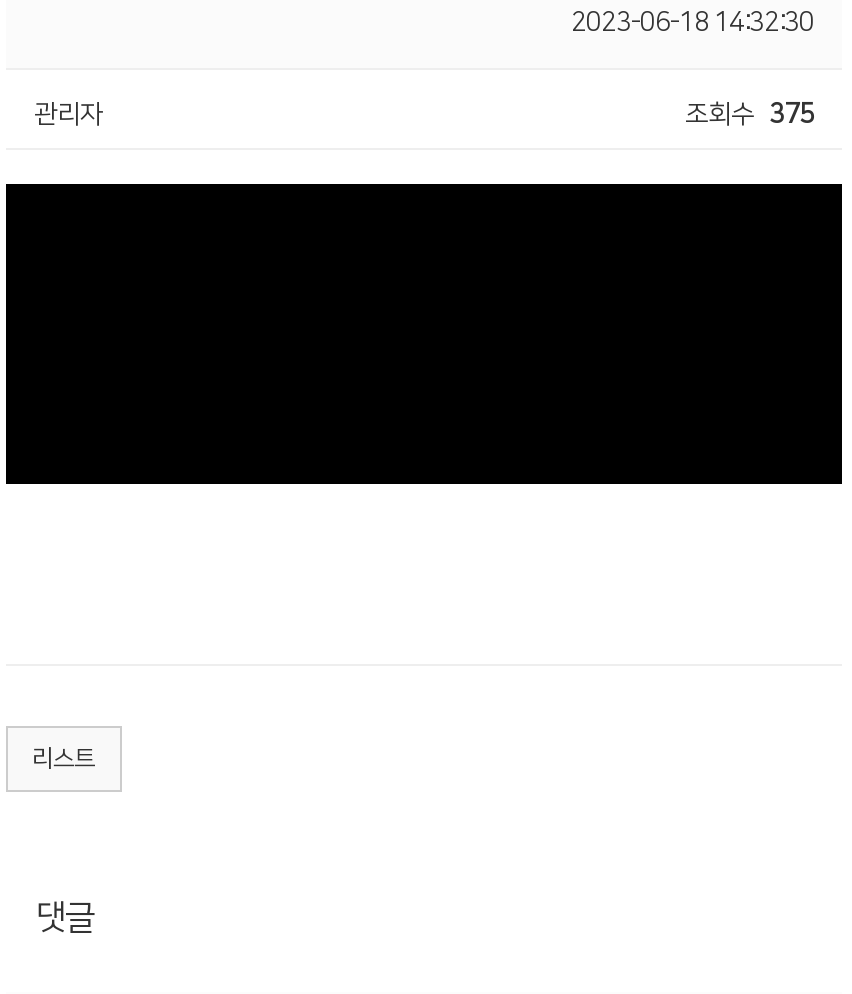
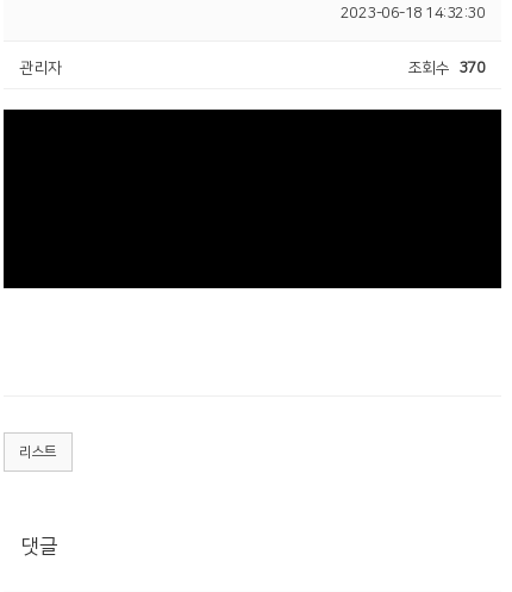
- 조회수 375
+ 조회수 370
